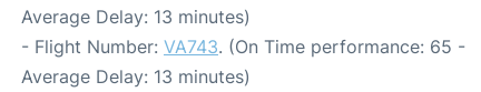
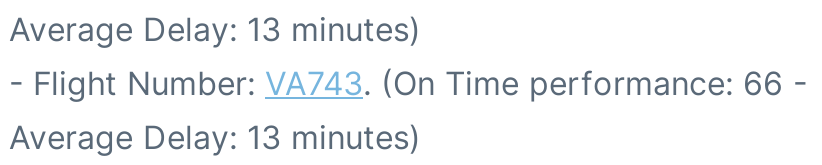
- - Flight Number: VA743. (On Time performance: 65 -
+ - Flight Number: VA743. (On Time performance: 66 -
